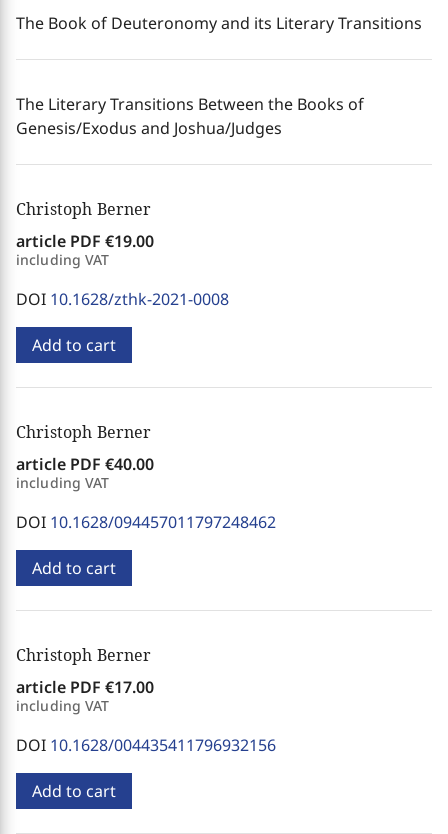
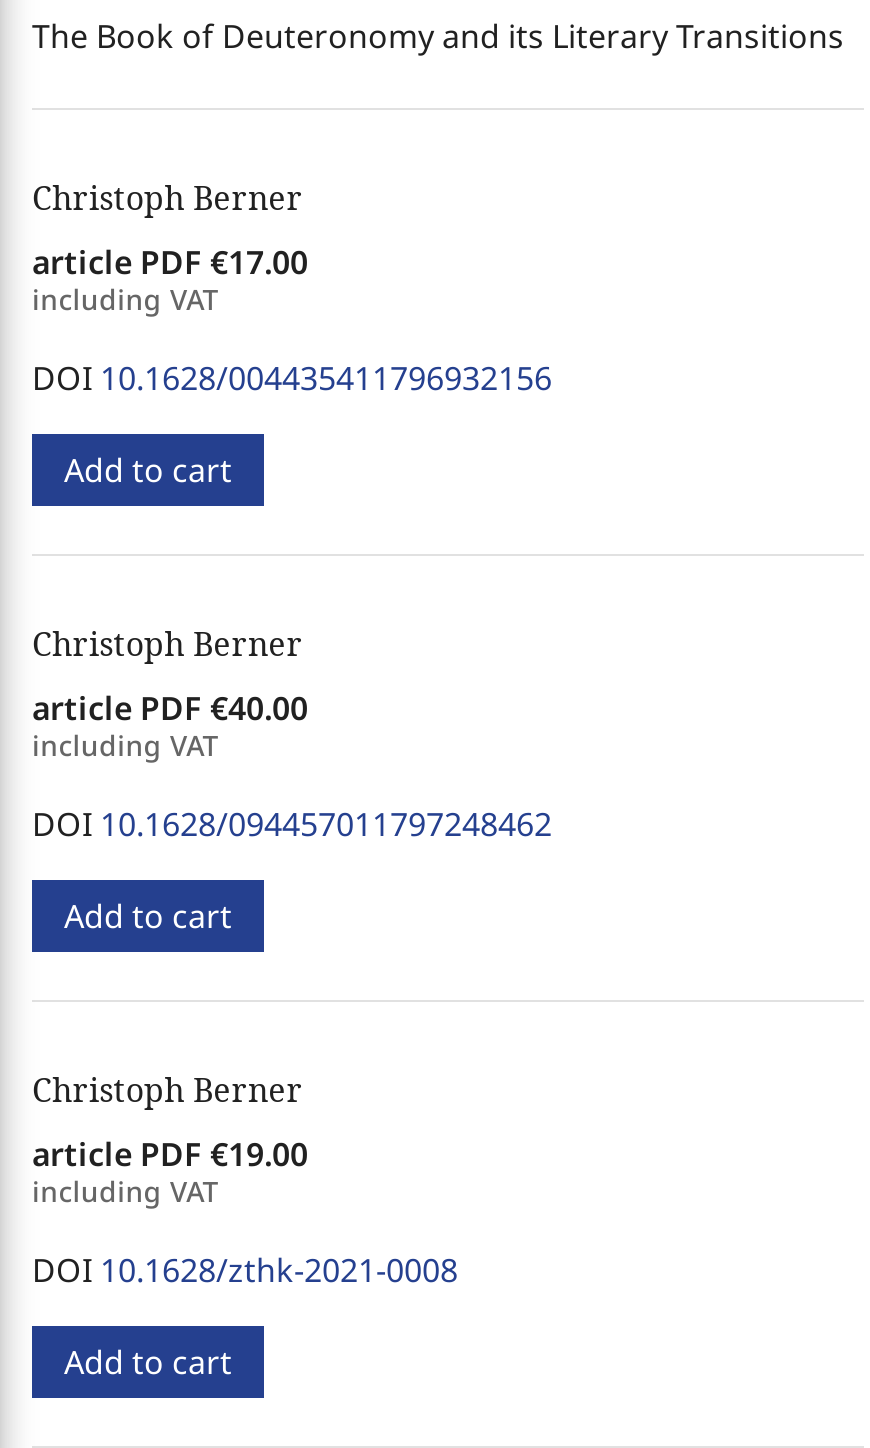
- The Literary Transitions Between the Books of
- Genesis/Exodus and Joshua/Judges

- article PDF €19.00
+ article PDF €17.00

- DOI 10.1628/zthk-2021-0008
+ DOI 10.1628/004435411796932156

- article PDF €17.00
+ article PDF €19.00

- DOI 10.1628/004435411796932156
+ DOI 10.1628/zthk-2021-0008
